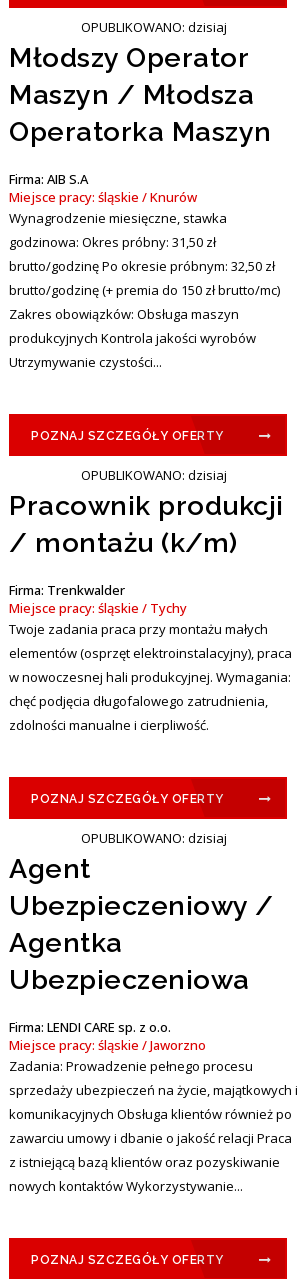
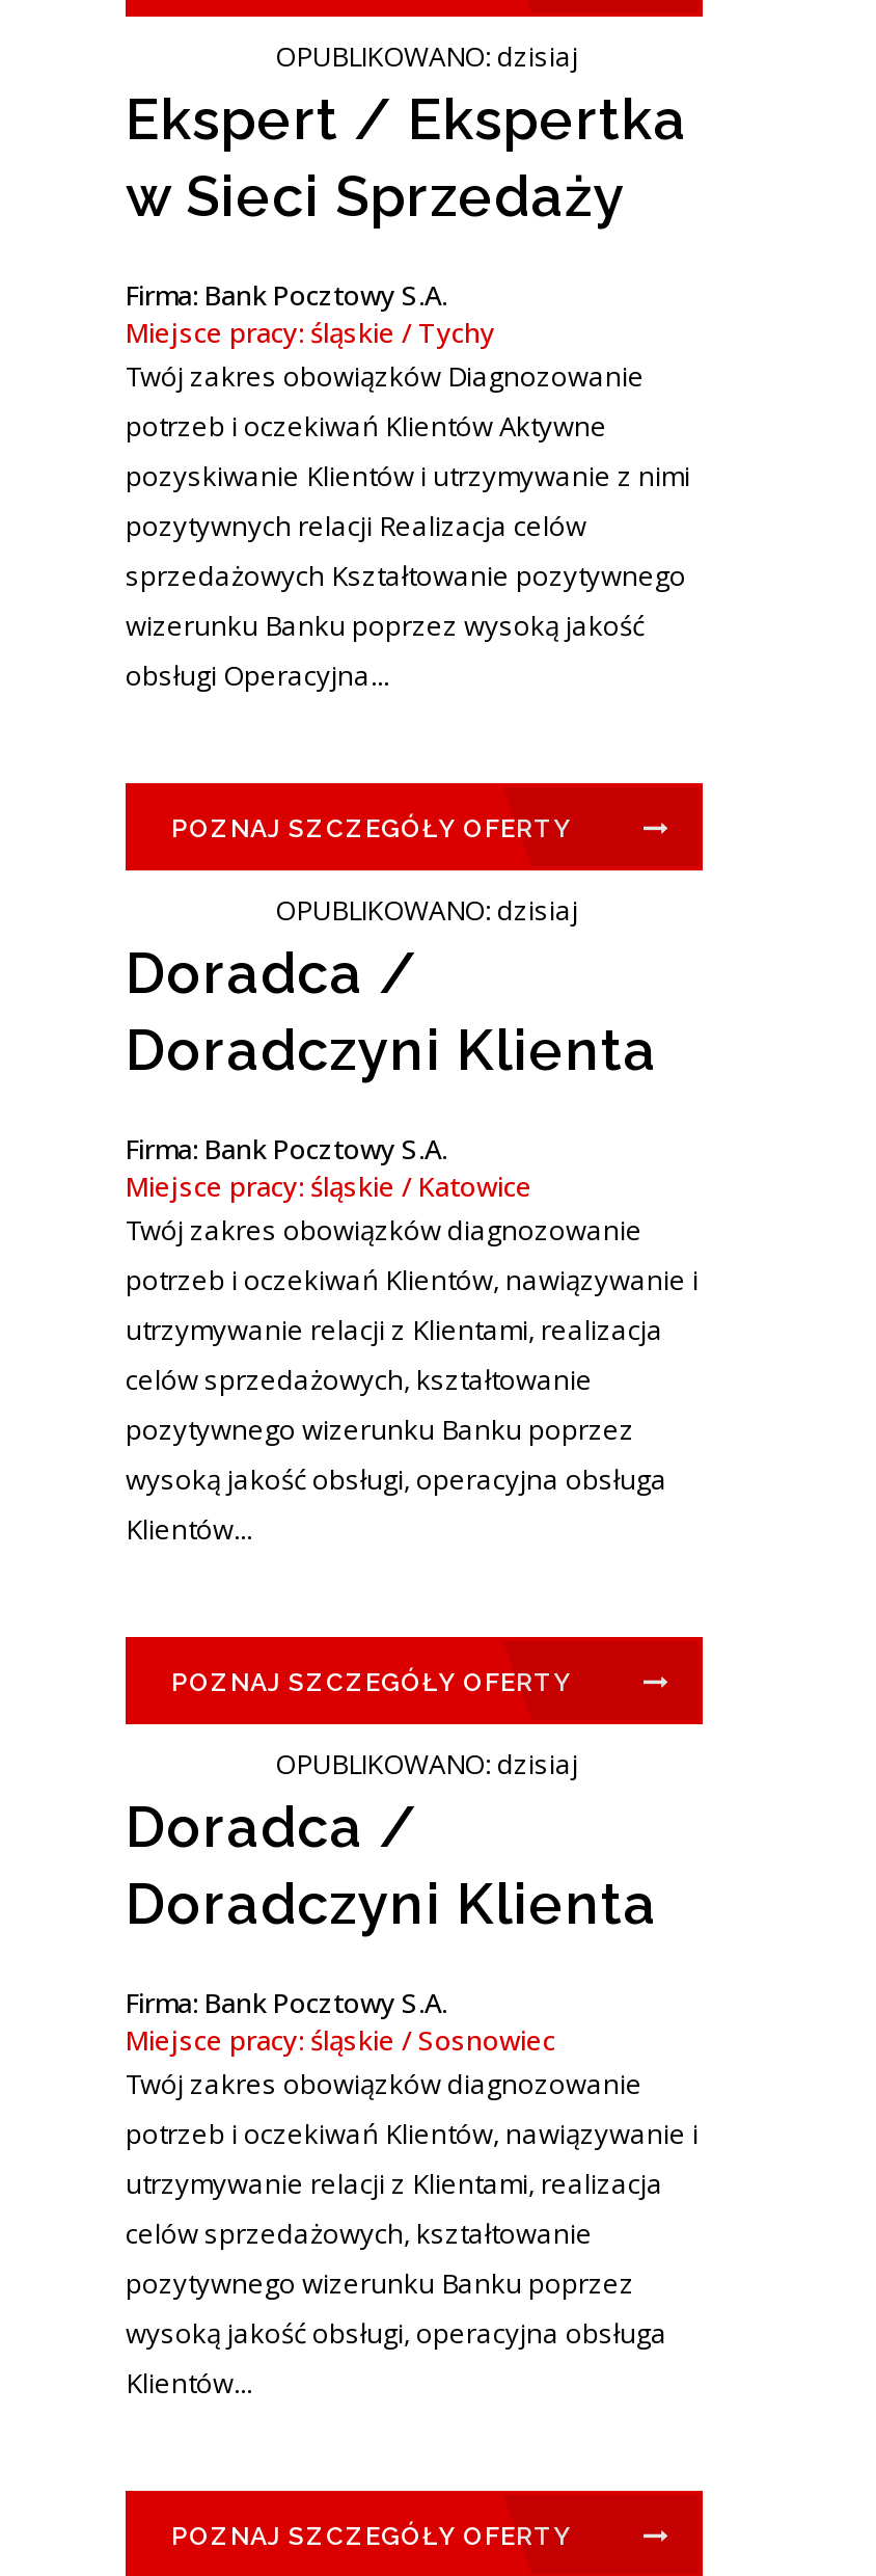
- Młodszy Operator
- Maszyn / Młodsza
- Operatorka Maszyn
+ Ekspert / Ekspertka
+ w Sieci Sprzedaży

- Firma: AIB S.A
- Miejsce pracy: śląskie / Knurów
- Wynagrodzenie miesięczne, stawka
- godzinowa: Okres próbny: 31,50 zł
- brutto/godzinę Po okresie próbnym: 32,50 zł
- brutto/godzinę (+ premia do 150 zł brutto/mc)
- Zakres obowiązków: Obsługa maszyn
- produkcyjnych Kontrola jakości wyrobów
- Utrzymywanie czystości...
+ Firma: Bank Pocztowy S.A.
+ Twój zakres obowiązków Diagnozowanie
+ potrzeb i oczekiwań Klientów Aktywne
+ pozyskiwanie Klientów i utrzymywanie z nimi
+ pozytywnych relacji Realizacja celów
+ sprzedażowych Kształtowanie pozytywnego
+ wizerunku Banku poprzez wysoką jakość
+ obsługi Operacyjna...

- Pracownik produkcji
- / montażu (k/m)
+ Doradca /
+ Doradczyni Klienta

- Firma: Trenkwalder
- Twoje zadania praca przy montażu małych
- elementów (osprzęt elektroinstalacyjny), praca
- w nowoczesnej hali produkcyjnej. Wymagania:
- chęć podjęcia długofalowego zatrudnienia,
- zdolności manualne i cierpliwość.
+ Firma: Bank Pocztowy S.A.
+ Miejsce pracy: śląskie / Katowice
+ Twój zakres obowiązków diagnozowanie
+ potrzeb i oczekiwań Klientów, nawiązywanie i
+ utrzymywanie relacji z Klientami, realizacja
+ celów sprzedażowych, kształtowanie
+ pozytywnego wizerunku Banku poprzez
+ wysoką jakość obsługi, operacyjna obsługa
+ Klientów...

moved up: Miejsce pracy: śląskie / Tychy

- Agent
- Ubezpieczeniowy /
- Agentka
- Ubezpieczeniowa
+ Doradca /
+ Doradczyni Klienta

- Firma: LENDI CARE sp. z o.o.
- Miejsce pracy: śląskie / Jaworzno
- Zadania: Prowadzenie pełnego procesu
- sprzedaży ubezpieczeń na życie, majątkowych i
- komunikacyjnych Obsługa klientów również po
- zawarciu umowy i dbanie o jakość relacji Praca
- z istniejącą bazą klientów oraz pozyskiwanie
- nowych kontaktów Wykorzystywanie...
+ Firma: Bank Pocztowy S.A.
+ Miejsce pracy: śląskie / Sosnowiec
+ Twój zakres obowiązków diagnozowanie
+ potrzeb i oczekiwań Klientów, nawiązywanie i
+ utrzymywanie relacji z Klientami, realizacja
+ celów sprzedażowych, kształtowanie
+ pozytywnego wizerunku Banku poprzez
+ wysoką jakość obsługi, operacyjna obsługa
+ Klientów...
